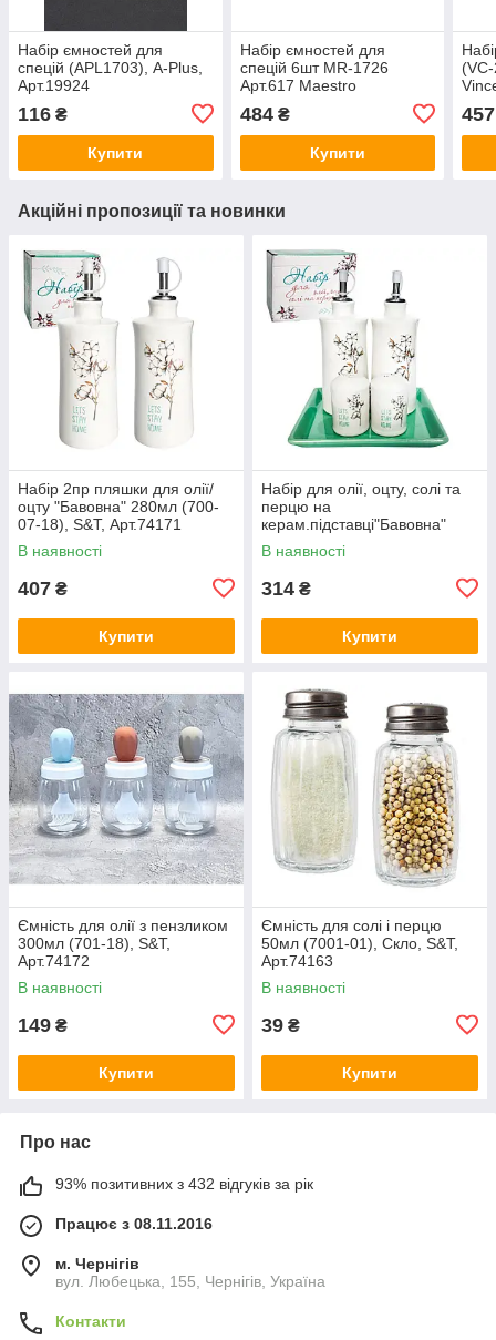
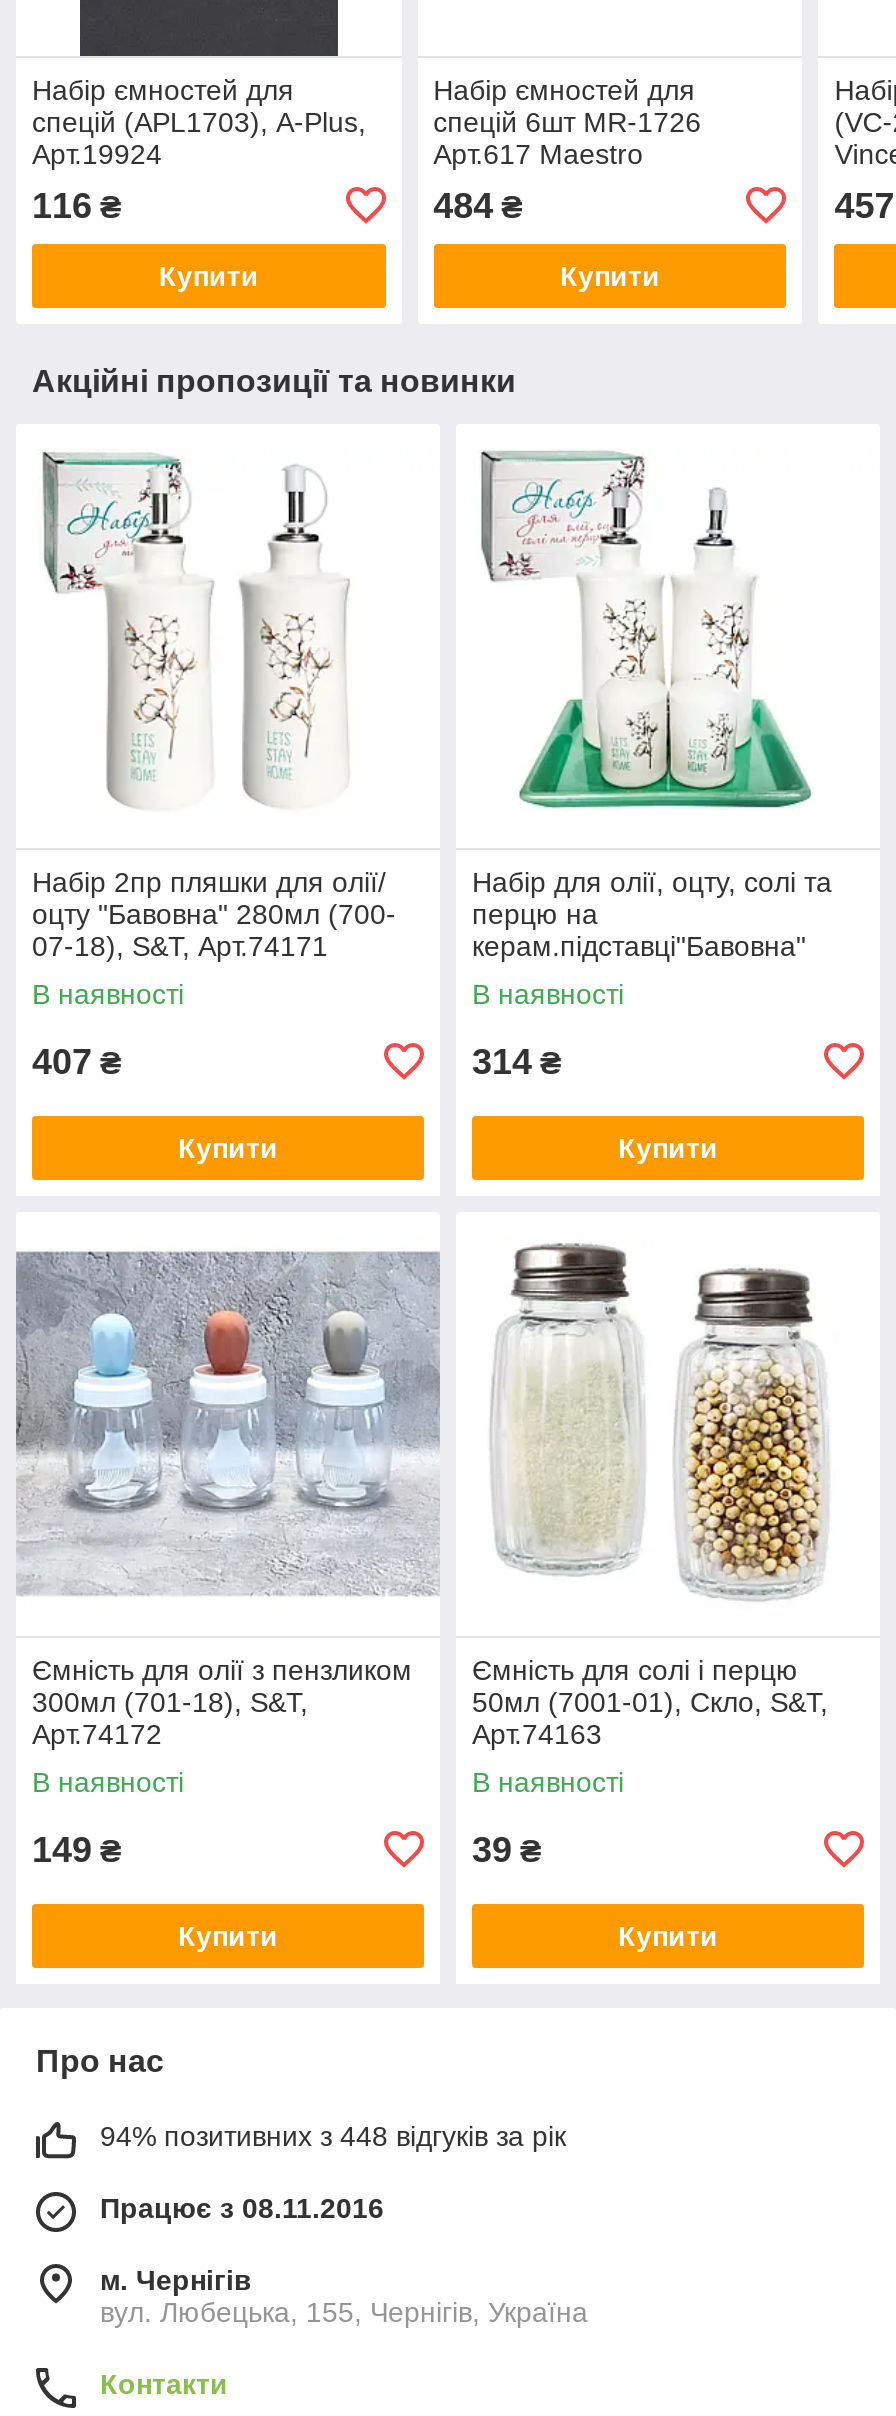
- 93% позитивних з 432 відгуків за рік
+ 94% позитивних з 448 відгуків за рік
